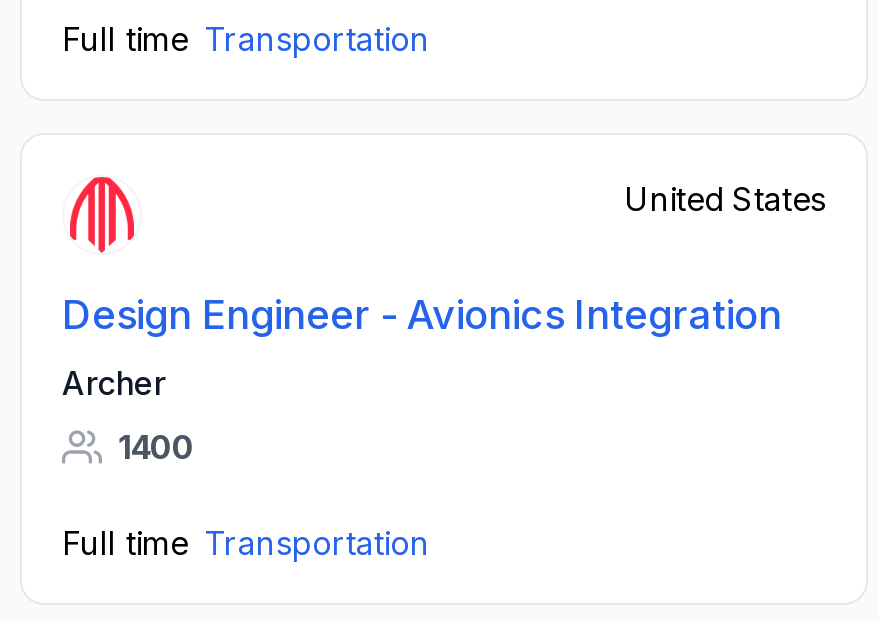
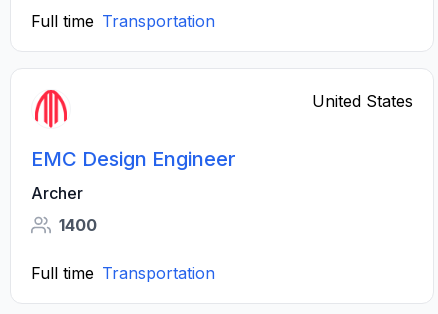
- Design Engineer - Avionics Integration
+ EMC Design Engineer
